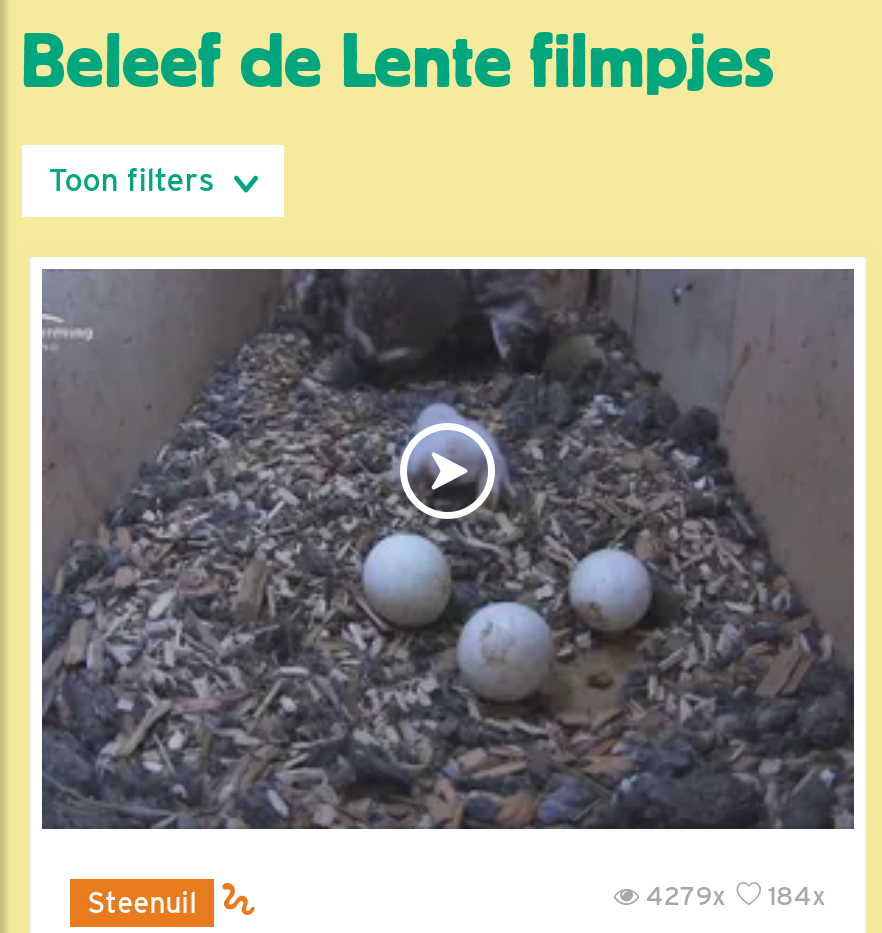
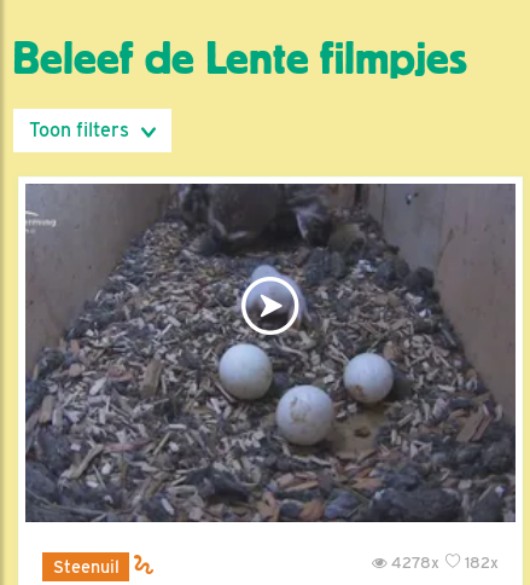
- 184x
- 4279x
+ 182x
+ 4278x
